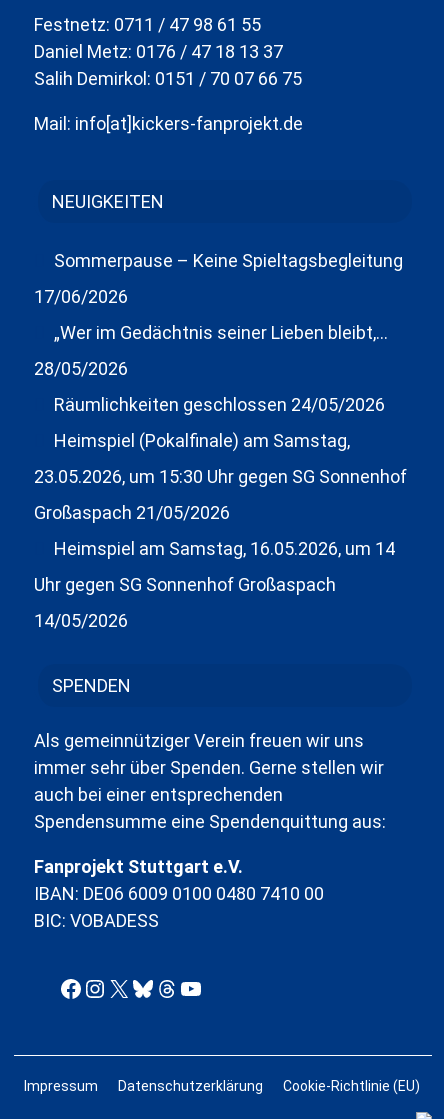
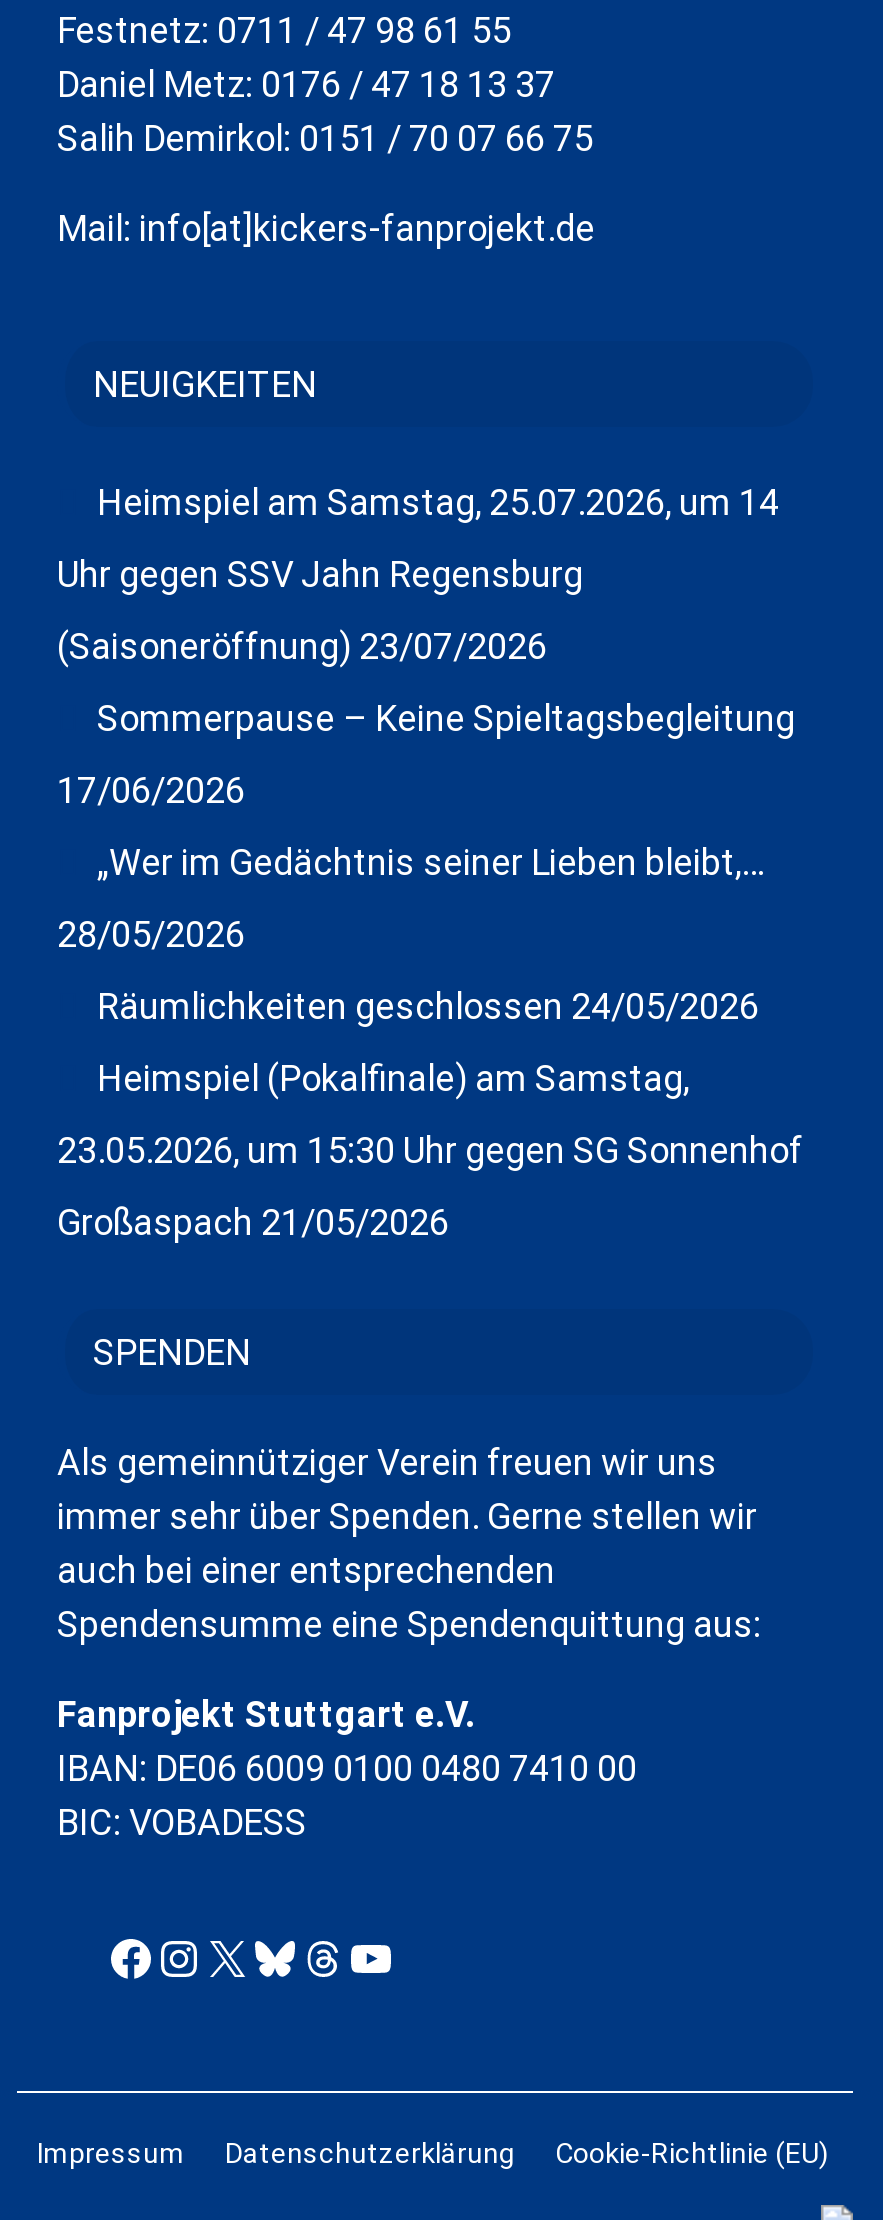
+ Heimspiel am Samstag, 25.07.2026, um 14
+ Uhr gegen SSV Jahn Regensburg
+ (Saisoneröffnung) 23/07/2026

moved down: Sommerpause – Keine Spieltagsbegleitung | 17/06/2026 | „Wer im Gedächtnis seiner Lieben bleibt,… | 28/05/2026 | Räumlichkeiten geschlossen 24/05/2026 | Heimspiel (Pokalfinale) am Samstag, | 23.05.2026, um 15:30 Uhr gegen SG Sonnenhof | Großaspach 21/05/2026

- Heimspiel am Samstag, 16.05.2026, um 14
- Uhr gegen SG Sonnenhof Großaspach
- 14/05/2026
